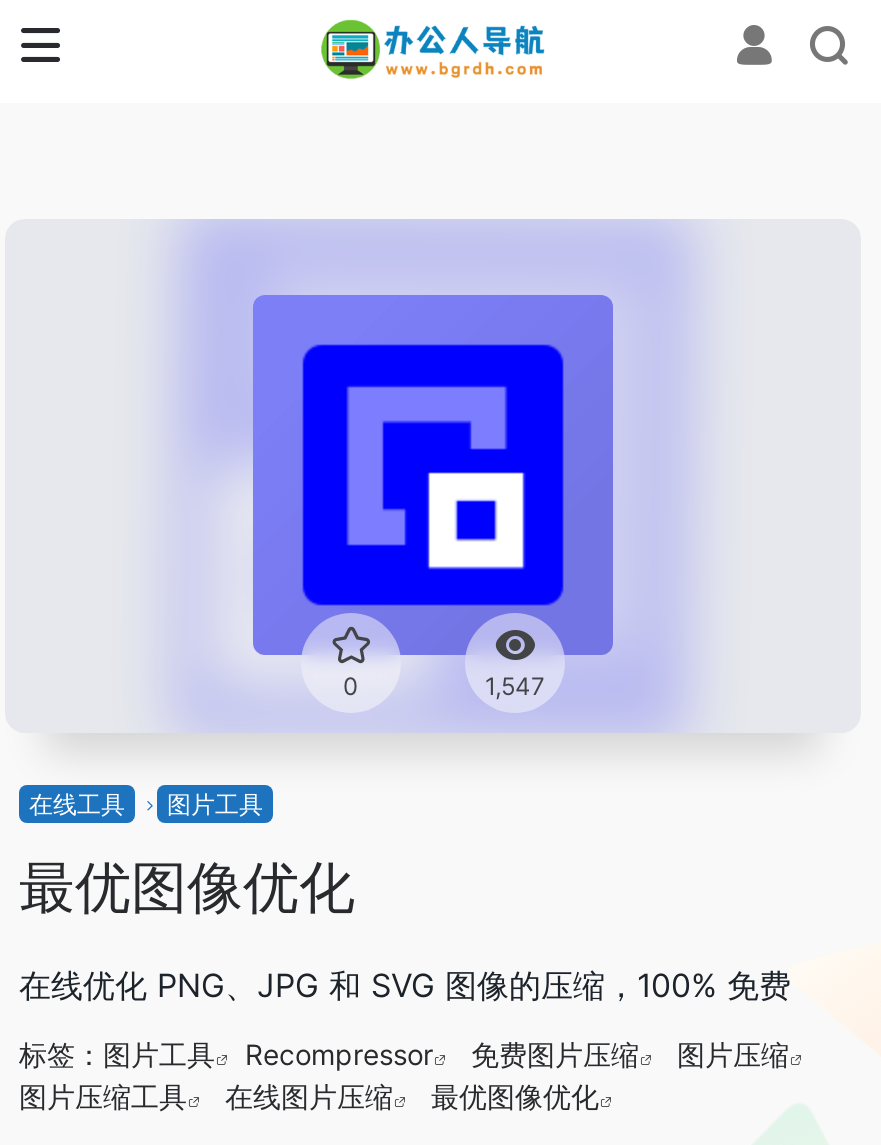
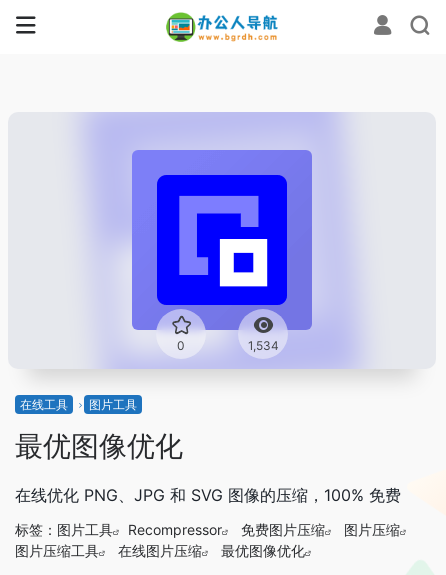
- 1,547
+ 1,534
